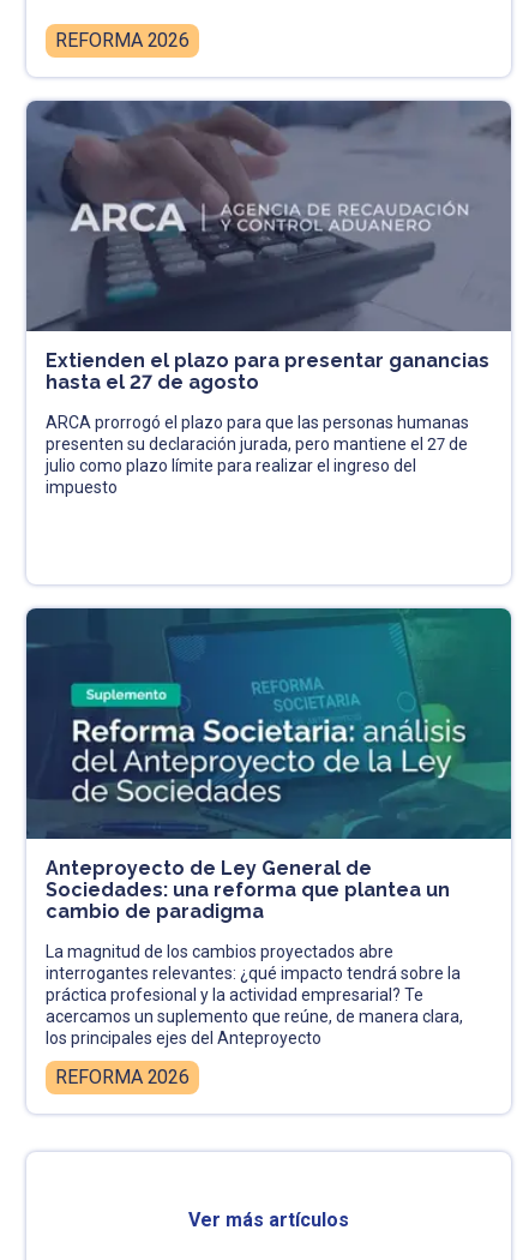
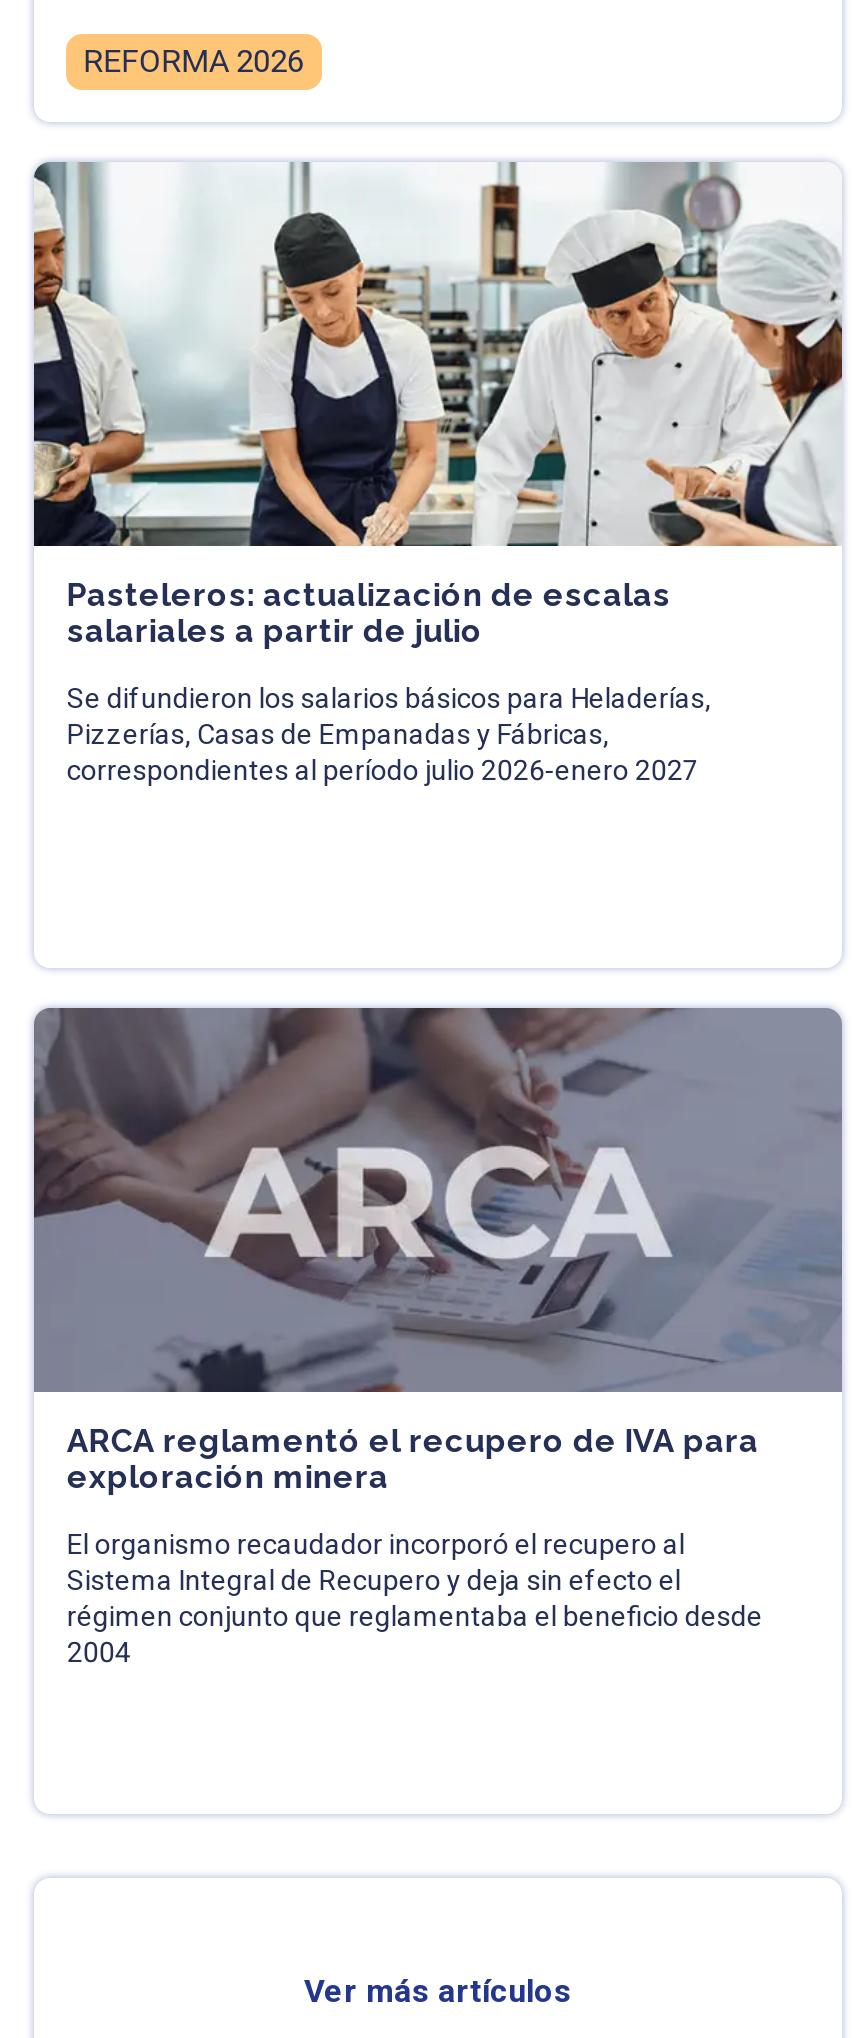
- [image]
- Extienden el plazo para presentar ganancias
- hasta el 27 de agosto
- ARCA prorrogó el plazo para que las personas humanas
- presenten su declaración jurada, pero mantiene el 27 de
- julio como plazo límite para realizar el ingreso del
- impuesto
+ [image]
+ Pasteleros: actualización de escalas
+ salariales a partir de julio
+ Se difundieron los salarios básicos para Heladerías,
+ Pizzerías, Casas de Empanadas y Fábricas,
+ correspondientes al período julio 2026-enero 2027

- [image]
- Anteproyecto de Ley General de
- Sociedades: una reforma que plantea un
- cambio de paradigma
- La magnitud de los cambios proyectados abre
- interrogantes relevantes: ¿qué impacto tendrá sobre la
- práctica profesional y la actividad empresarial? Te
- acercamos un suplemento que reúne, de manera clara,
- los principales ejes del Anteproyecto
- REFORMA 2026
+ [image]
+ ARCA reglamentó el recupero de IVA para
+ exploración minera
+ El organismo recaudador incorporó el recupero al
+ Sistema Integral de Recupero y deja sin efecto el
+ régimen conjunto que reglamentaba el beneficio desde
+ 2004
